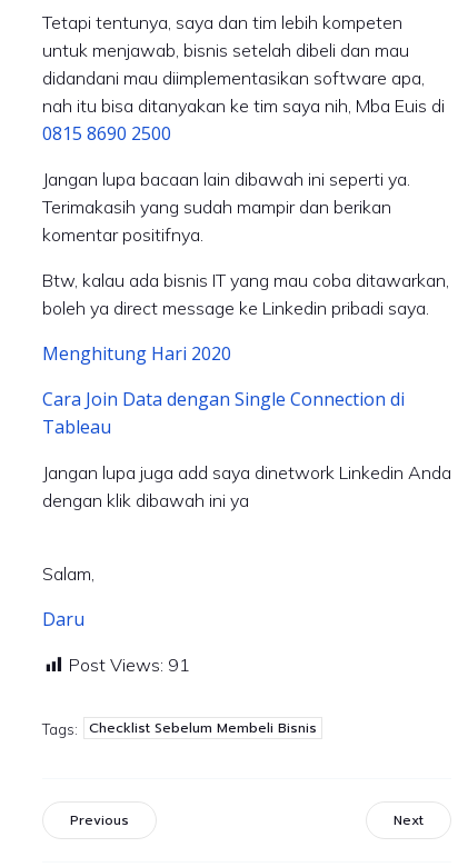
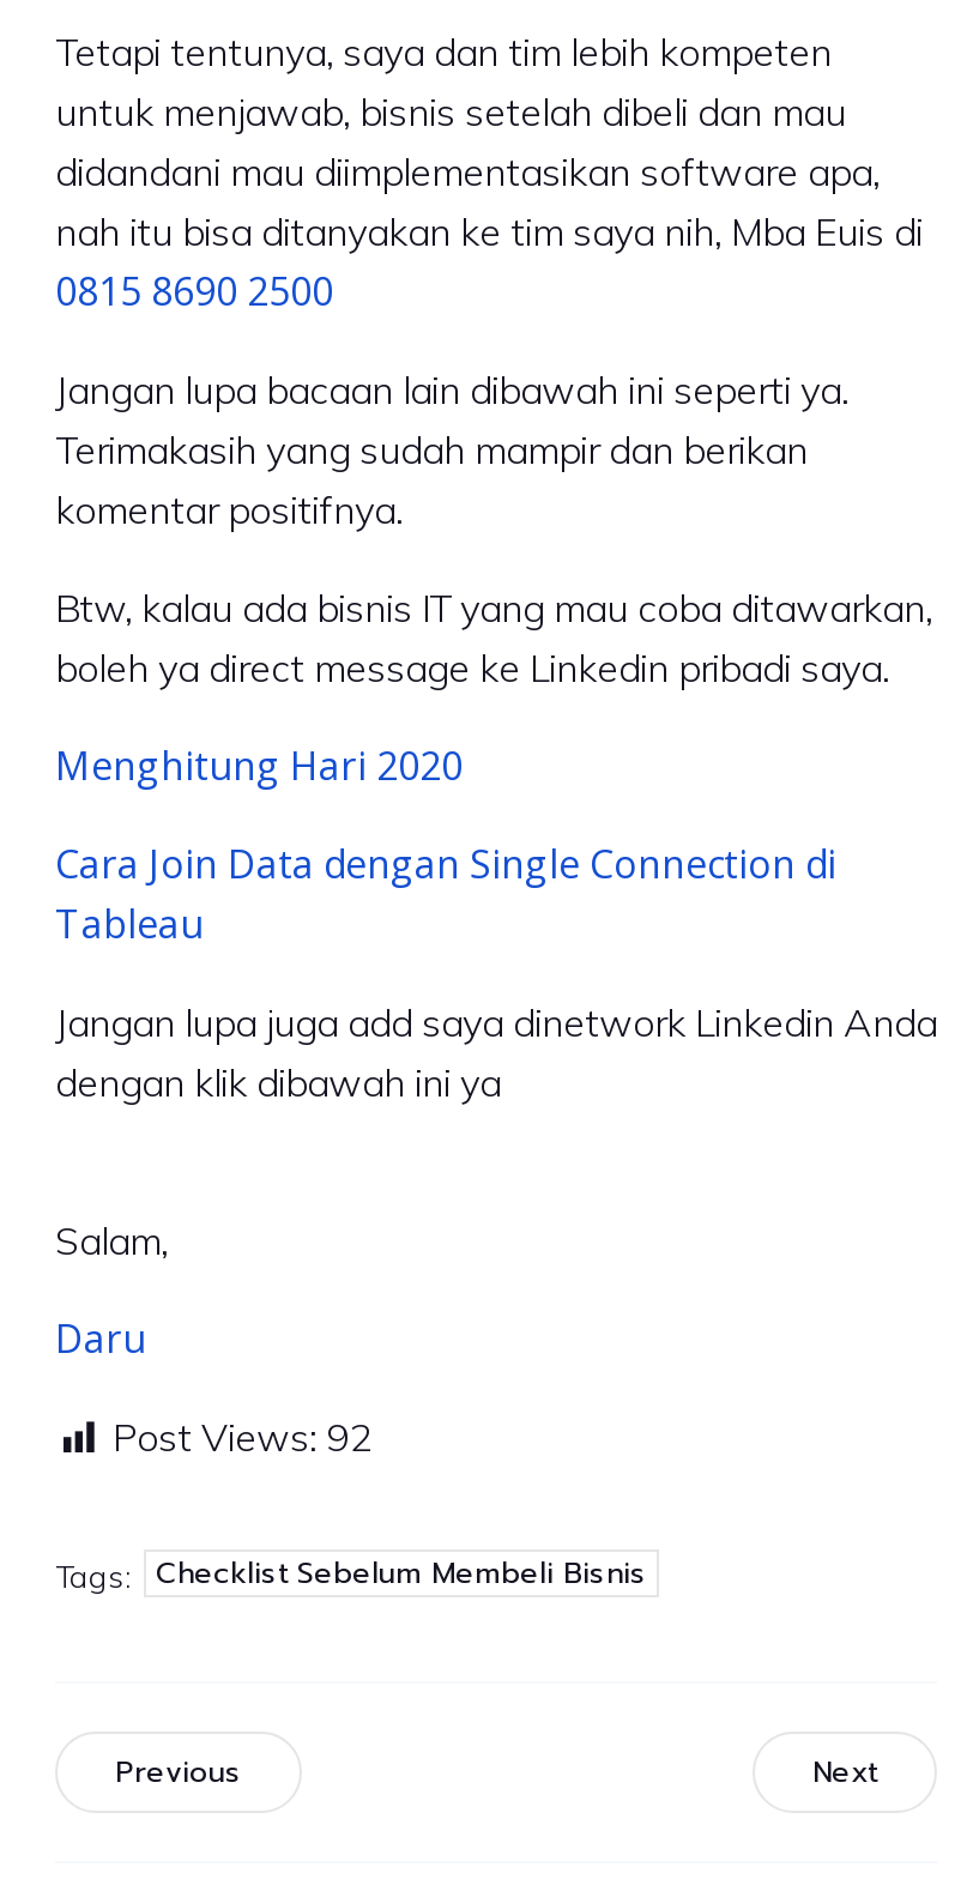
- Post Views: 91
+ Post Views: 92
